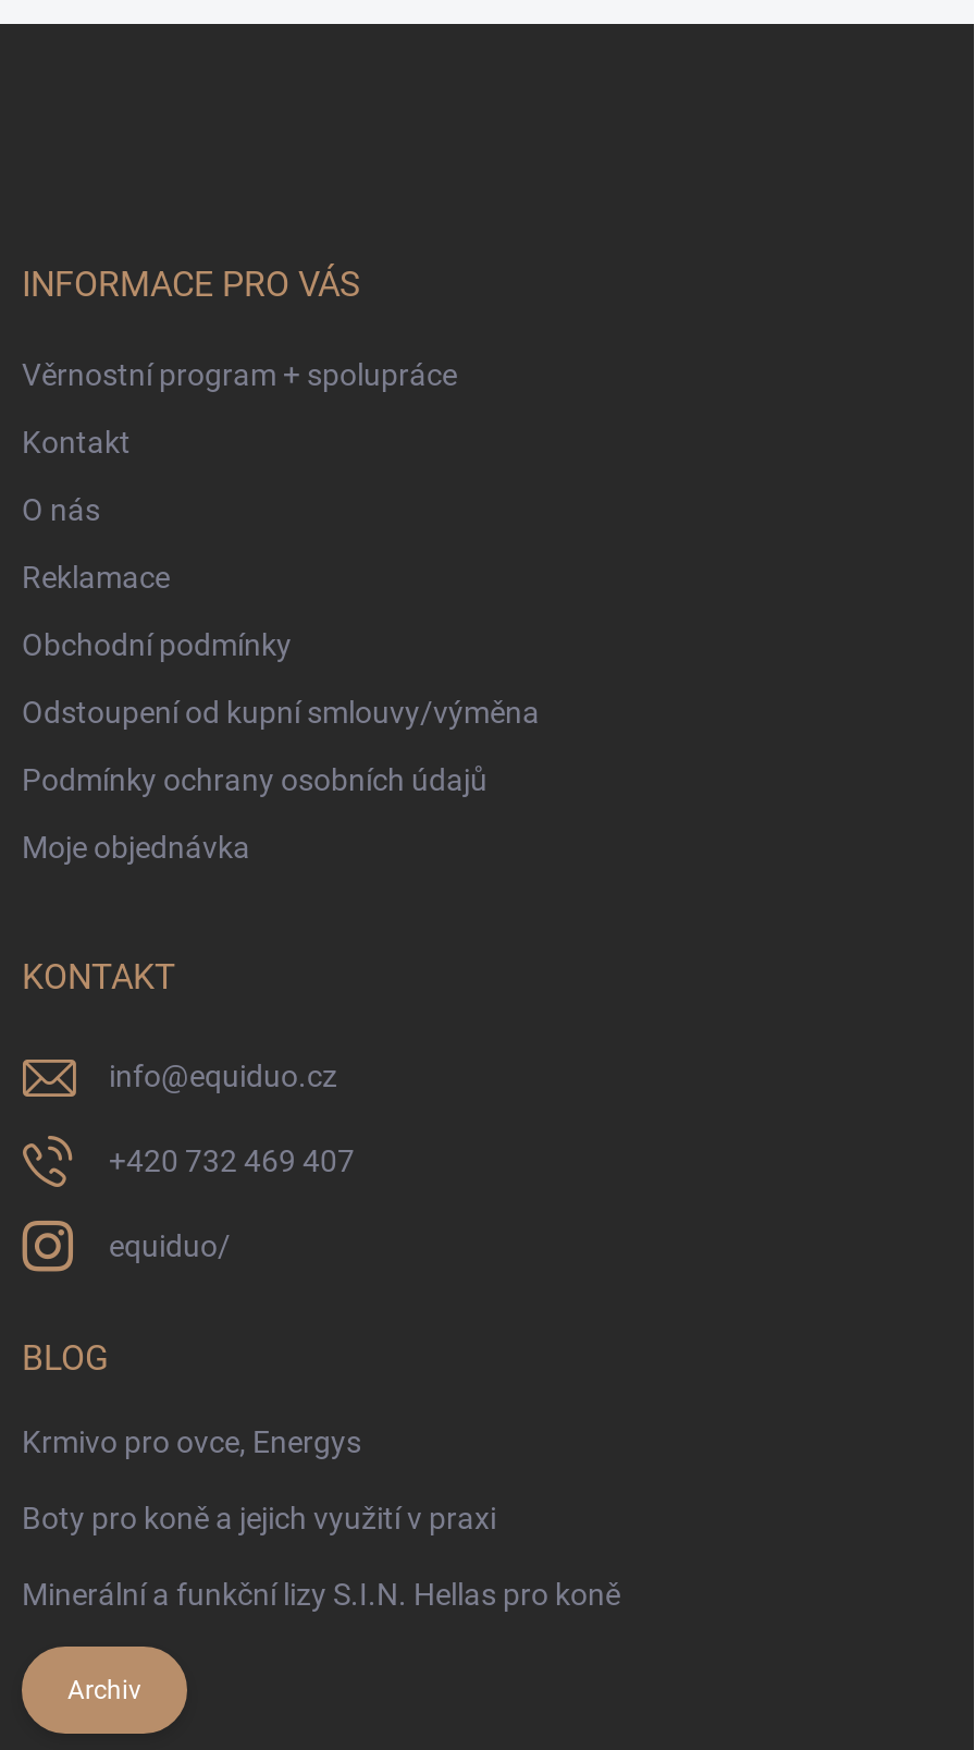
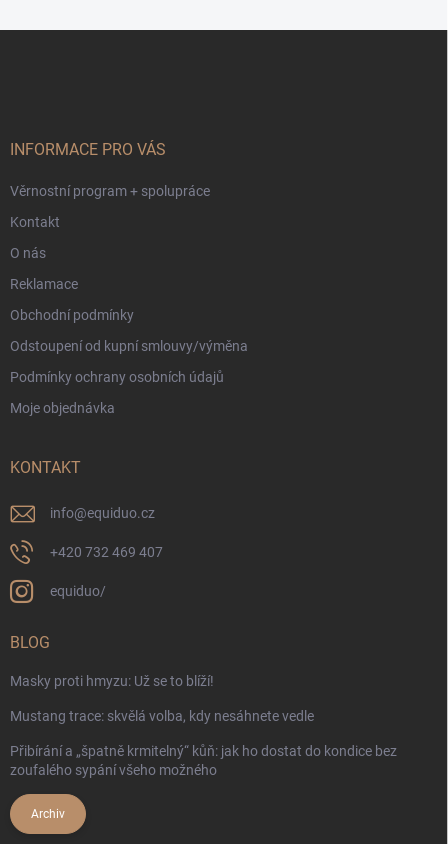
- Krmivo pro ovce, Energys
+ Masky proti hmyzu: Už se to blíží!

- Boty pro koně a jejich využití v praxi
+ Mustang trace: skvělá volba, kdy nesáhnete vedle

- Minerální a funkční lizy S.I.N. Hellas pro koně
+ Přibírání a „špatně krmitelný“ kůň: jak ho dostat do kondice bez
+ zoufalého sypání všeho možného
